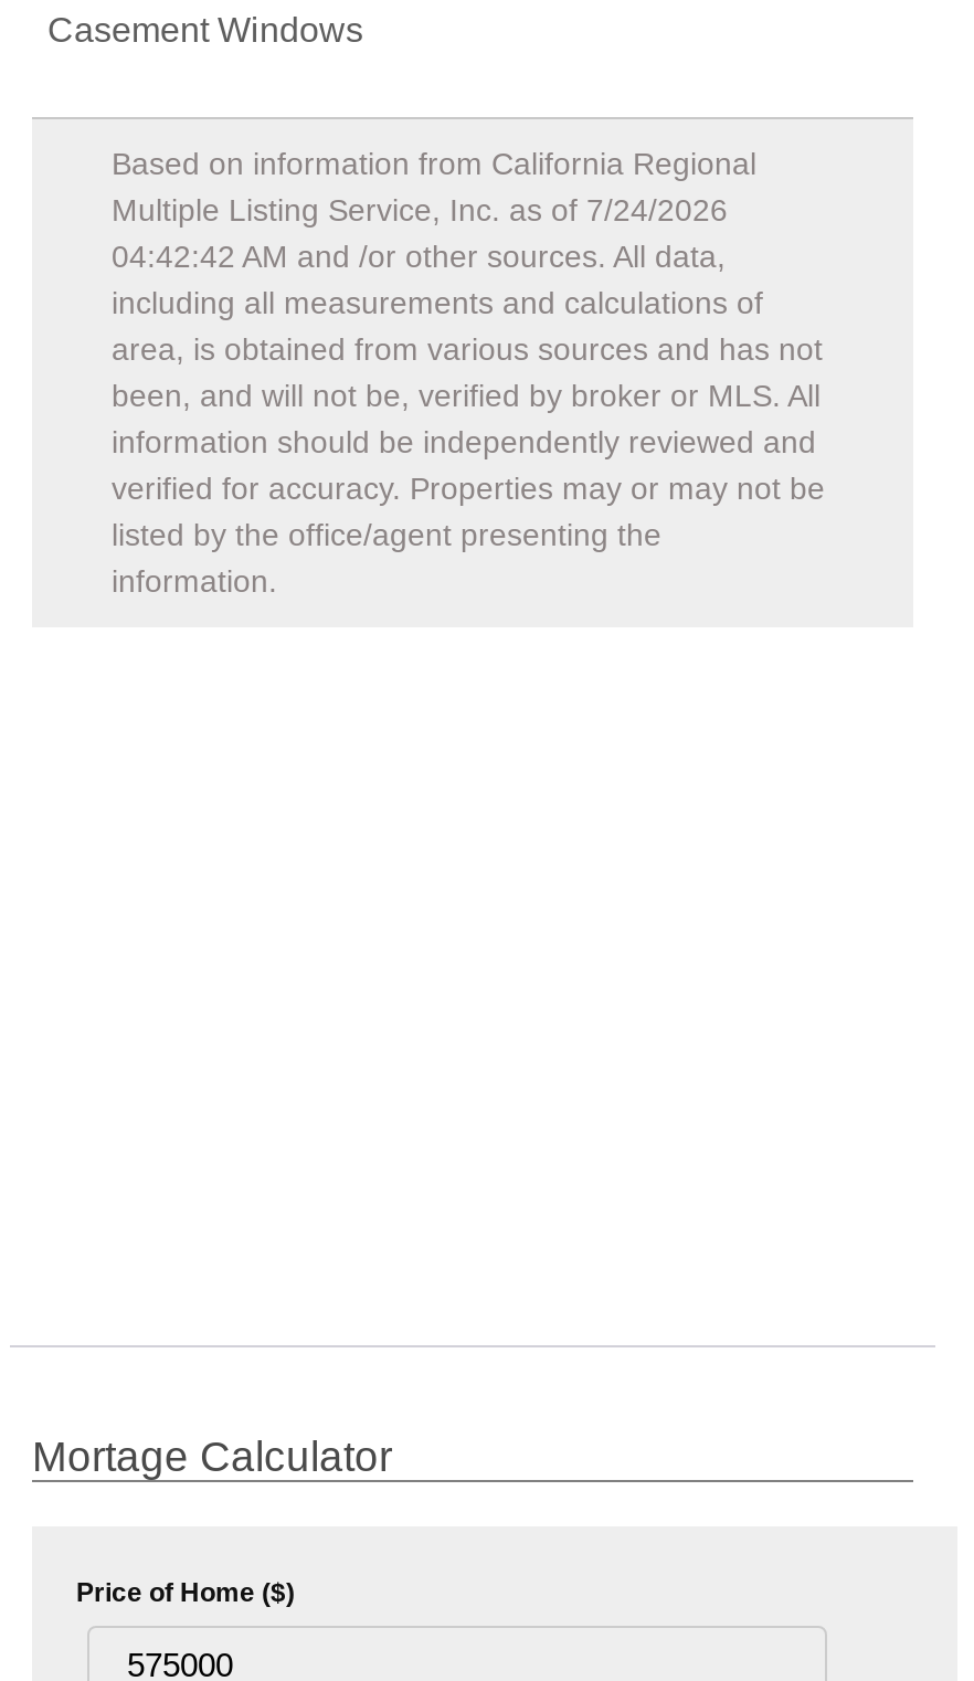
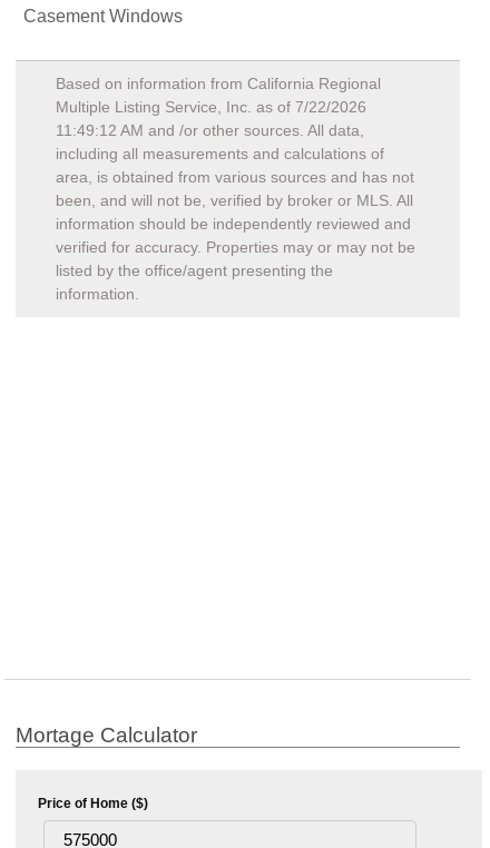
- Multiple Listing Service, Inc. as of 7/24/2026
+ Multiple Listing Service, Inc. as of 7/22/2026

- 04:42:42 AM and /or other sources. All data,
+ 11:49:12 AM and /or other sources. All data,
